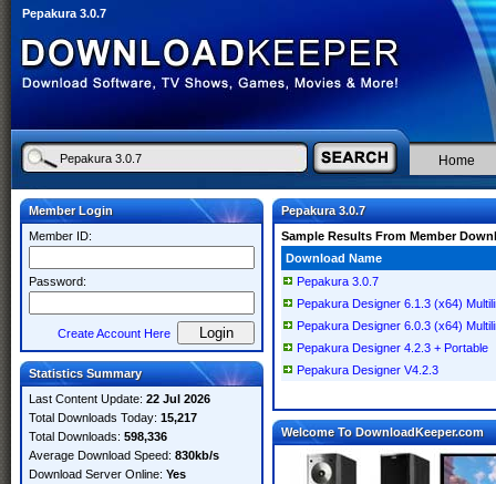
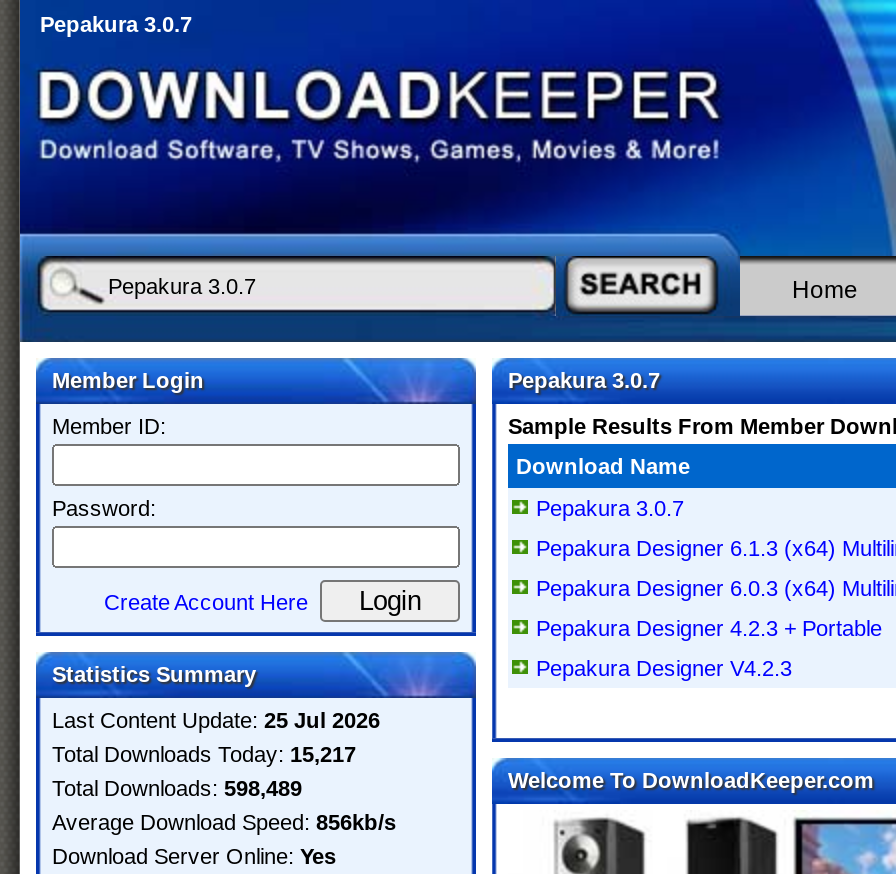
- Last Content Update: 22 Jul 2026
+ Last Content Update: 25 Jul 2026

- Total Downloads: 598,336
+ Total Downloads: 598,489

- Average Download Speed: 830kb/s
+ Average Download Speed: 856kb/s
